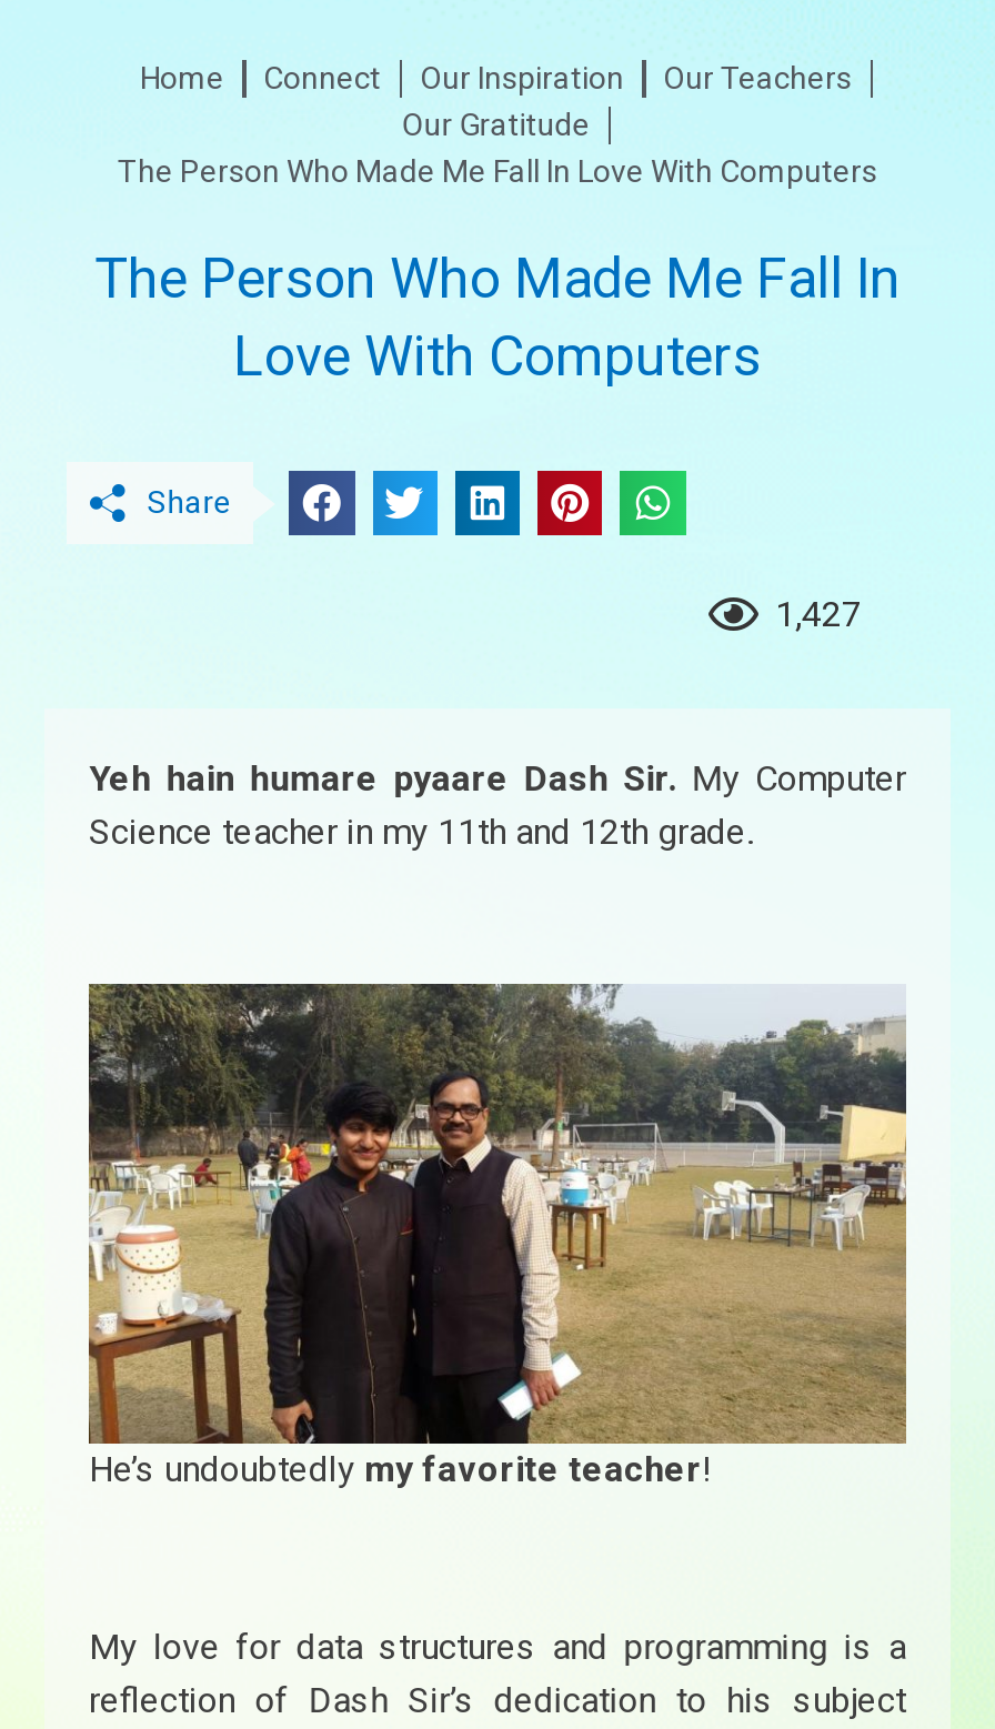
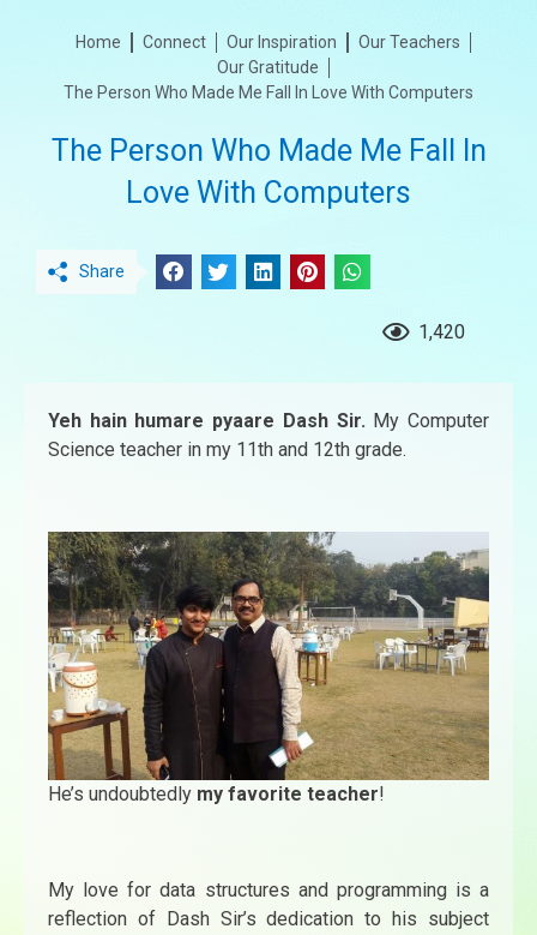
- 1,427
+ 1,420
